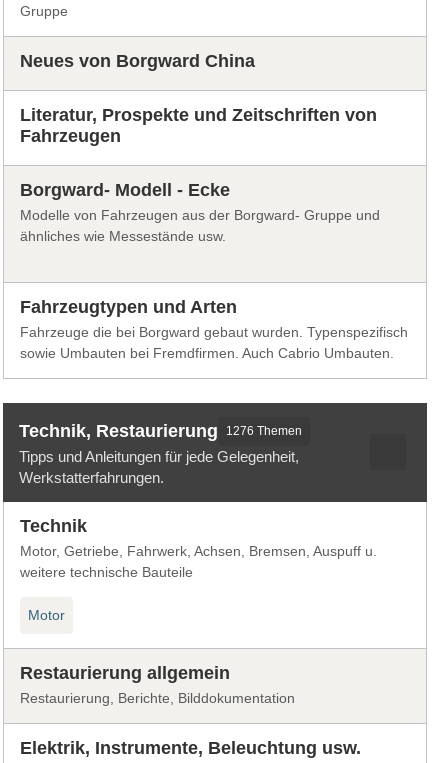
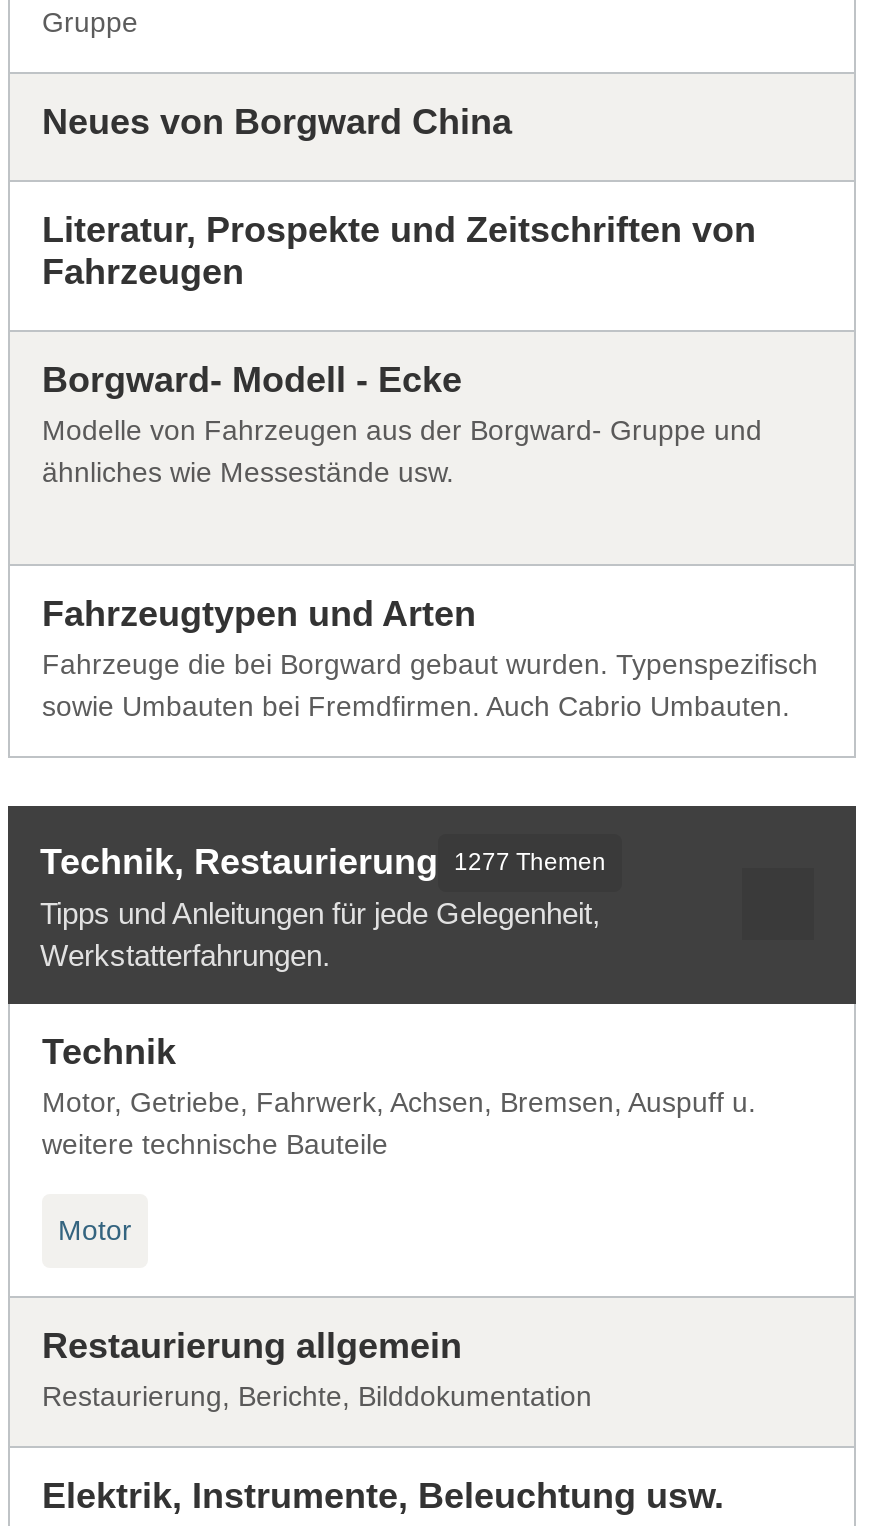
- Technik, Restaurierung 1276 Themen
+ Technik, Restaurierung 1277 Themen
